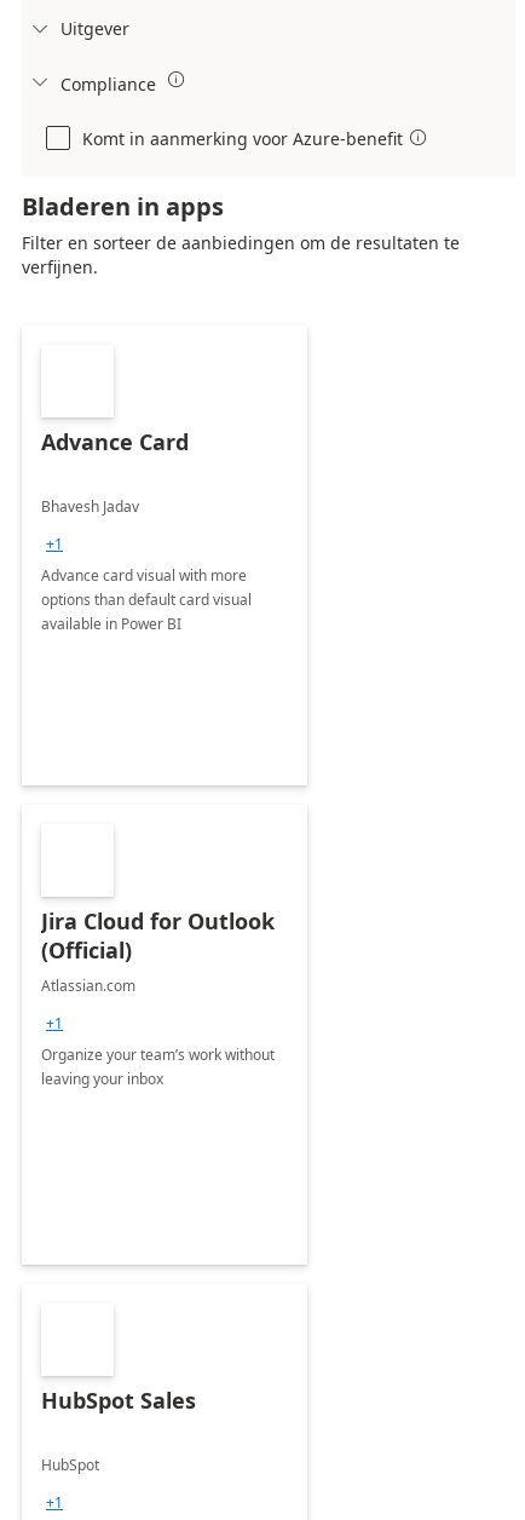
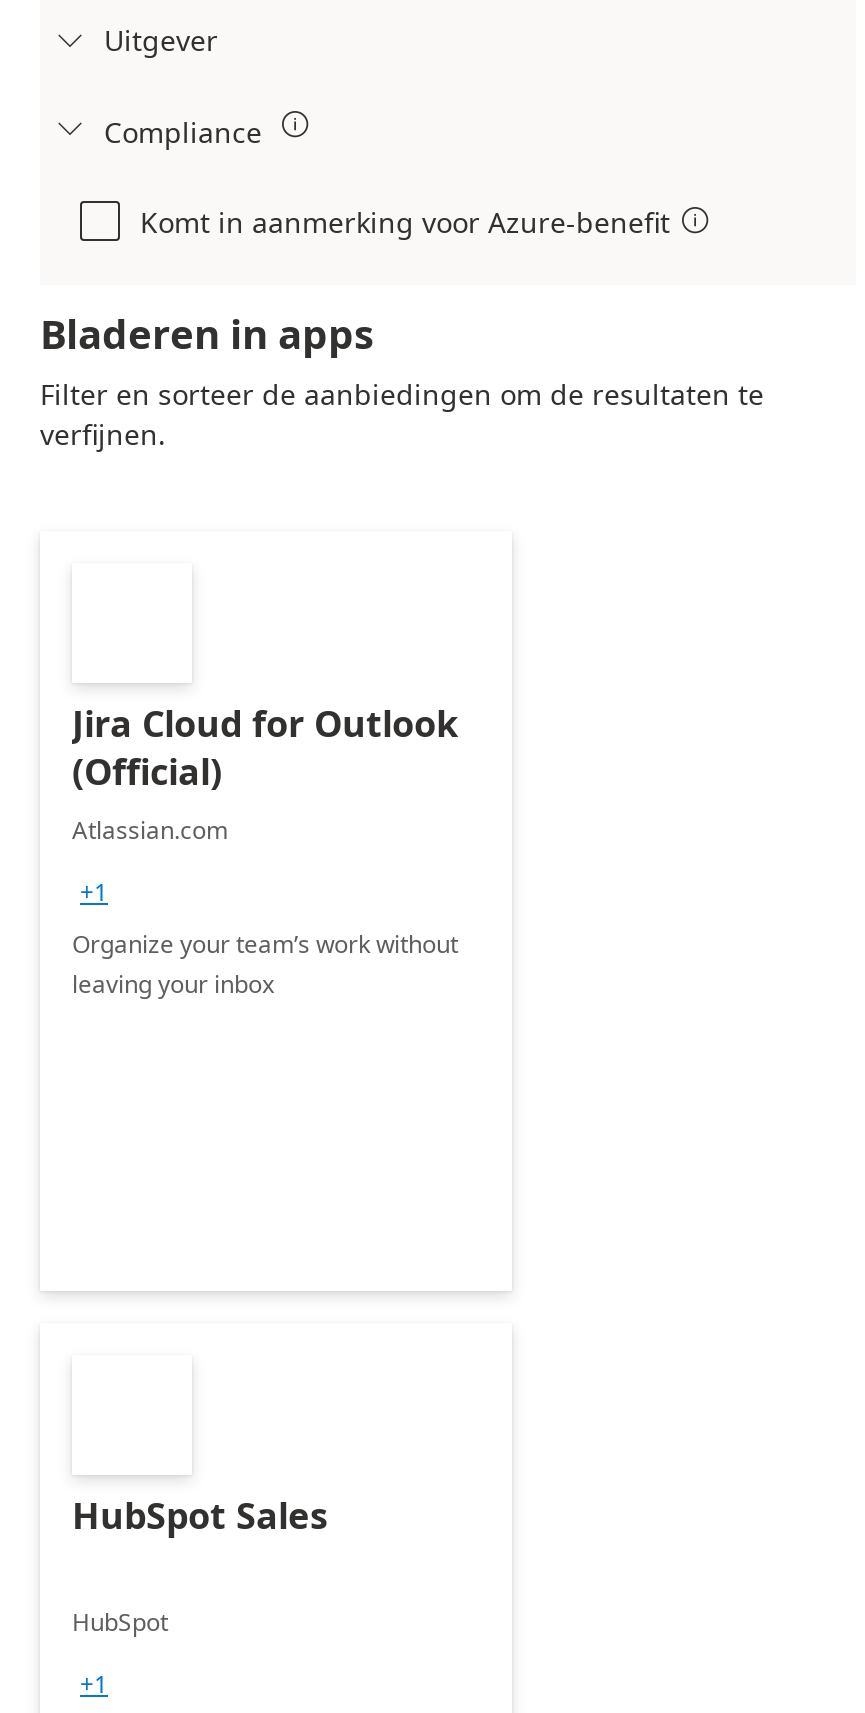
- Advance Card
- Bhavesh Jadav
- +1
- Advance card visual with more
- options than default card visual
- available in Power BI
